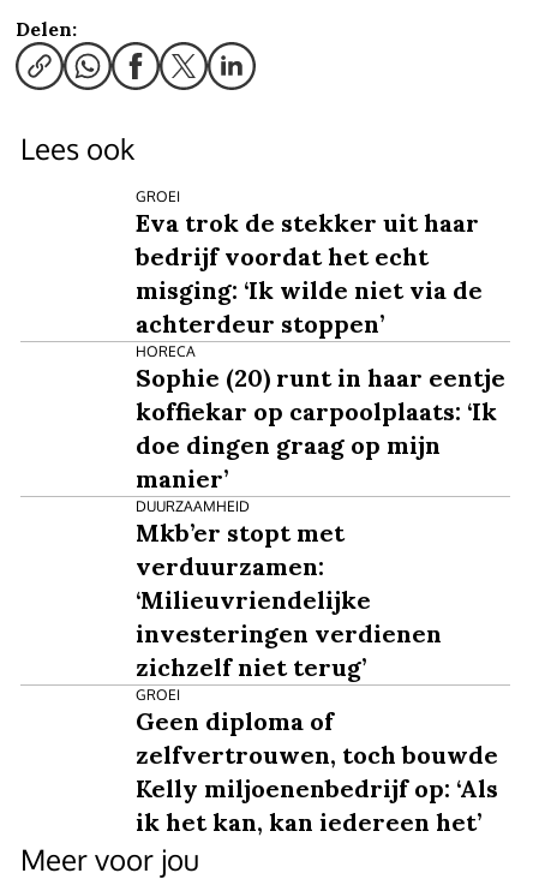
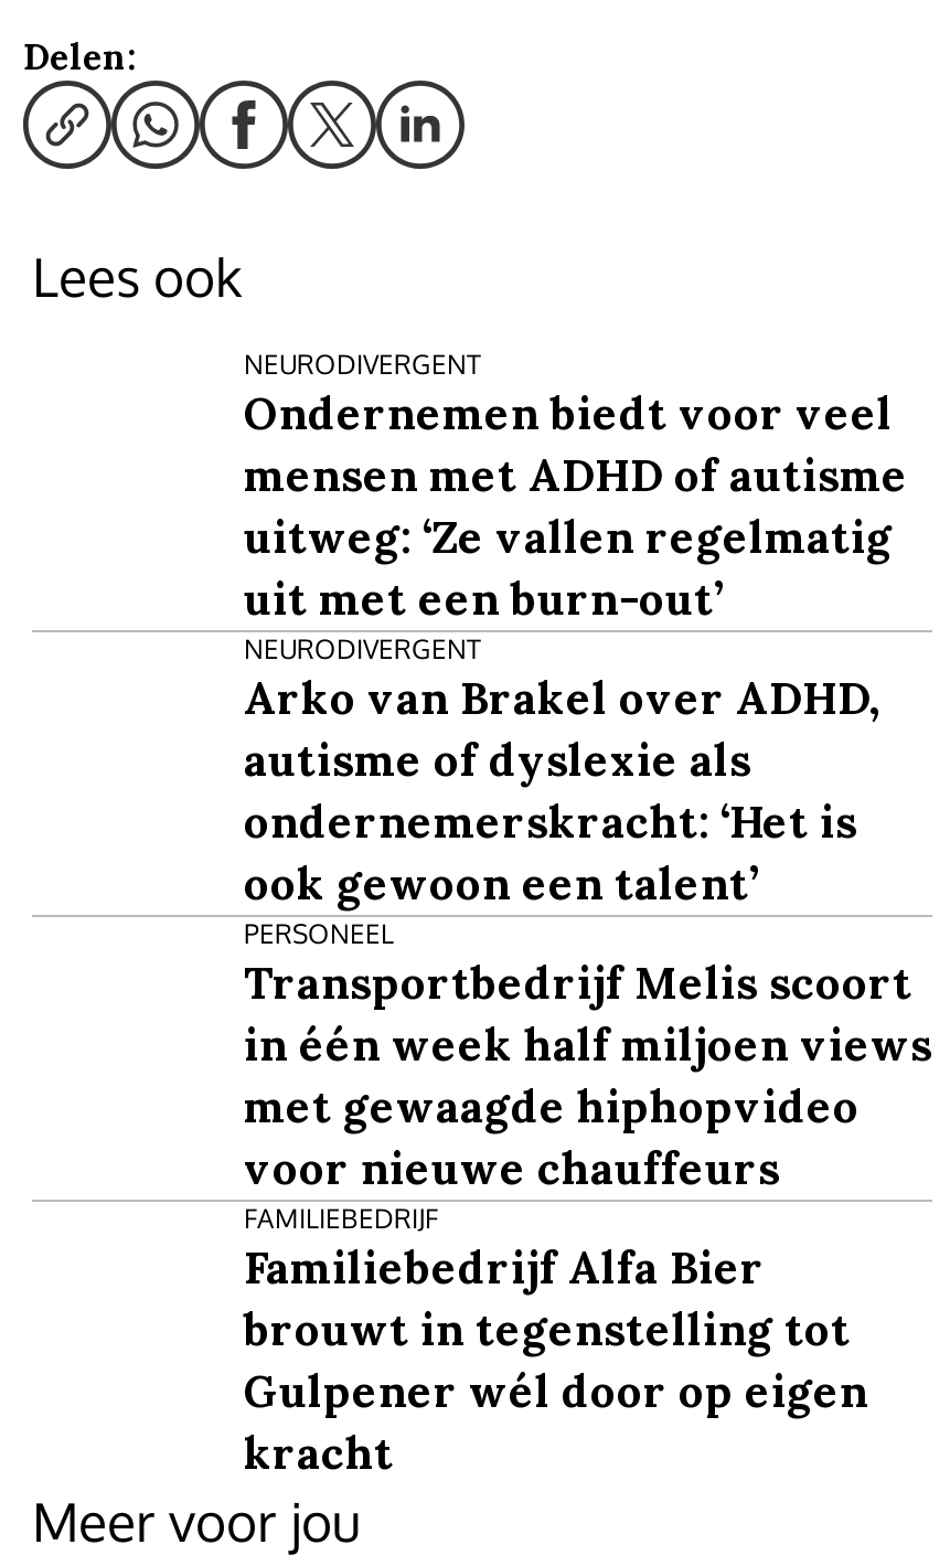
- GROEI
- Eva trok de stekker uit haar
- bedrijf voordat het echt
- misging: ‘Ik wilde niet via de
- achterdeur stoppen’
- HORECA
- Sophie (20) runt in haar eentje
- koffiekar op carpoolplaats: ‘Ik
- doe dingen graag op mijn
- manier’
- DUURZAAMHEID
- Mkb’er stopt met
- verduurzamen:
- ‘Milieuvriendelijke
- investeringen verdienen
- zichzelf niet terug’
- GROEI
- Geen diploma of
- zelfvertrouwen, toch bouwde
- Kelly miljoenenbedrijf op: ‘Als
- ik het kan, kan iedereen het’
+ NEURODIVERGENT
+ Ondernemen biedt voor veel
+ mensen met ADHD of autisme
+ uitweg: ‘Ze vallen regelmatig
+ uit met een burn-out’
+ NEURODIVERGENT
+ Arko van Brakel over ADHD,
+ autisme of dyslexie als
+ ondernemerskracht: ‘Het is
+ ook gewoon een talent’
+ PERSONEEL
+ Transportbedrijf Melis scoort
+ in één week half miljoen views
+ met gewaagde hiphopvideo
+ voor nieuwe chauffeurs
+ FAMILIEBEDRIJF
+ Familiebedrijf Alfa Bier
+ brouwt in tegenstelling tot
+ Gulpener wél door op eigen
+ kracht
